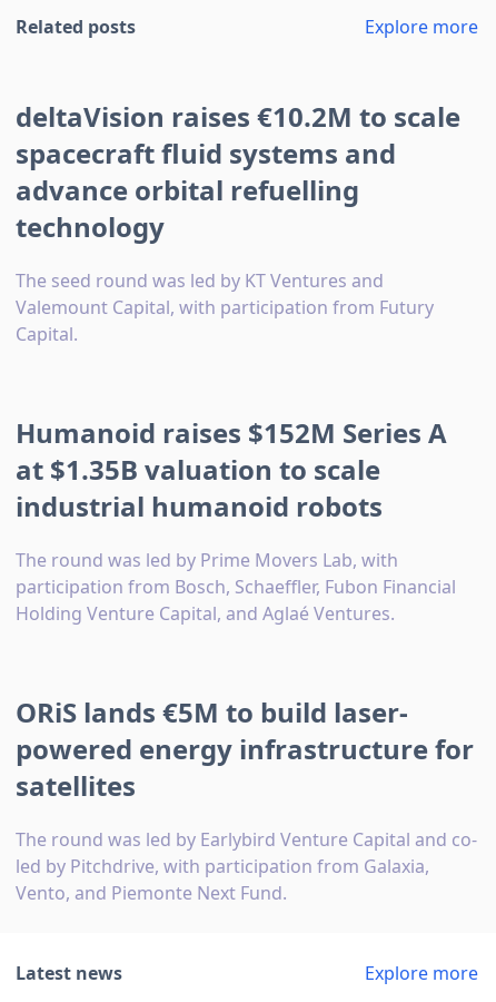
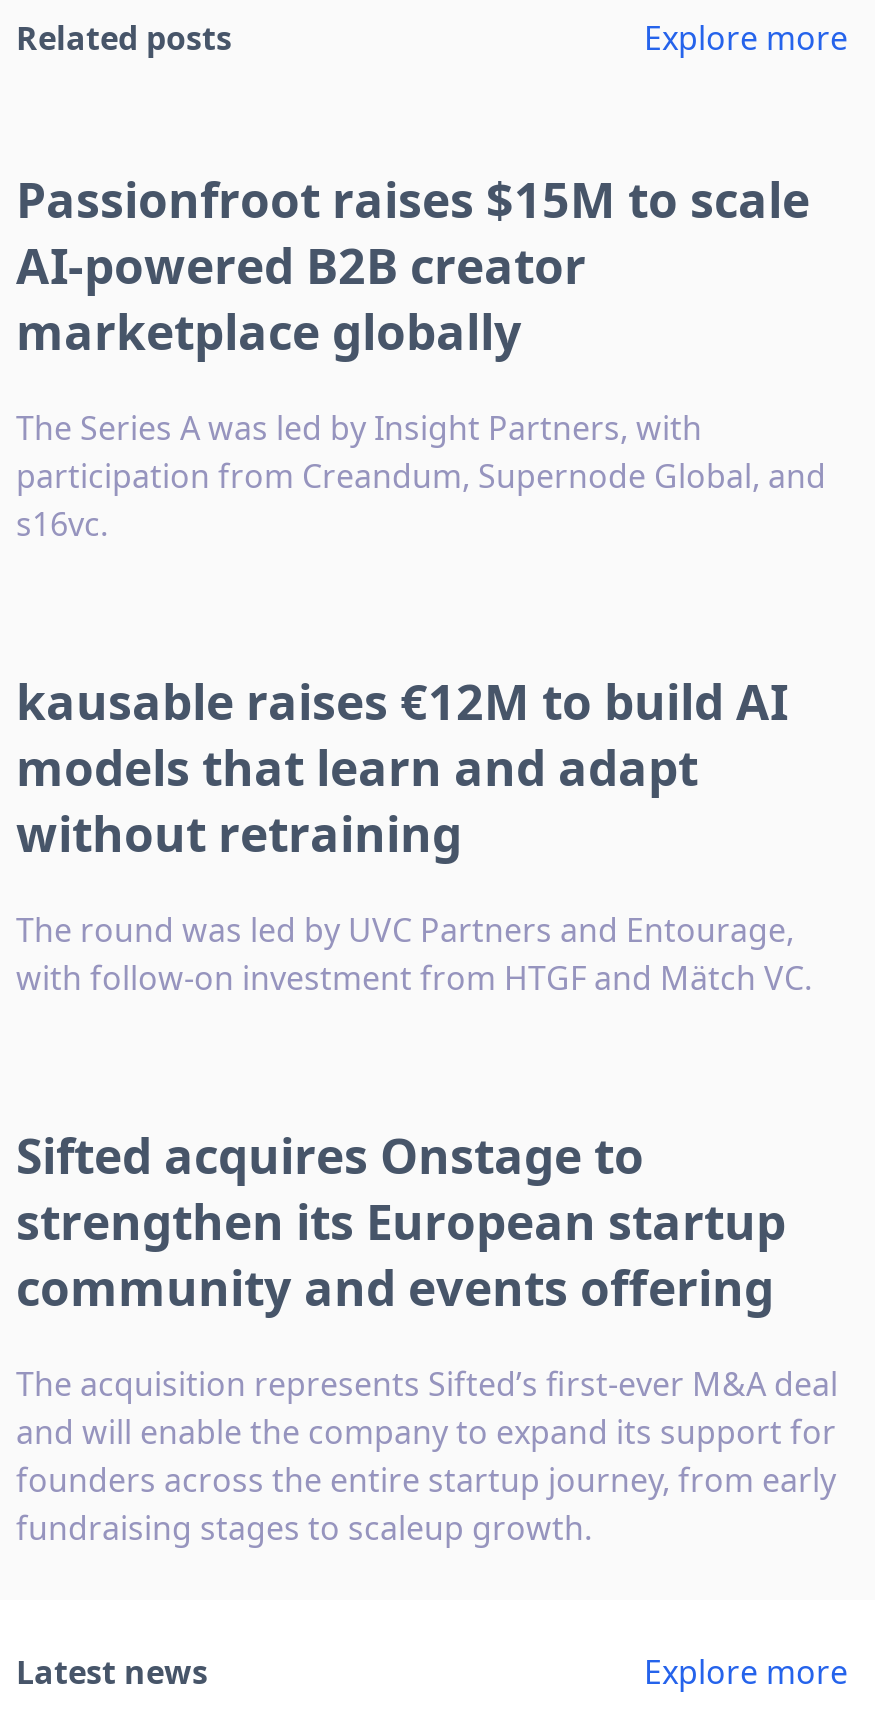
- deltaVision raises €10.2M to scale
- spacecraft fluid systems and
- advance orbital refuelling
- technology
+ Passionfroot raises $15M to scale
+ AI-powered B2B creator
+ marketplace globally

- The seed round was led by KT Ventures and
- Valemount Capital, with participation from Futury
- Capital.
+ The Series A was led by Insight Partners, with
+ participation from Creandum, Supernode Global, and
+ s16vc.

- Humanoid raises $152M Series A
- at $1.35B valuation to scale
- industrial humanoid robots
+ kausable raises €12M to build AI
+ models that learn and adapt
+ without retraining

- The round was led by Prime Movers Lab, with
- participation from Bosch, Schaeffler, Fubon Financial
- Holding Venture Capital, and Aglaé Ventures.
+ The round was led by UVC Partners and Entourage,
+ with follow-on investment from HTGF and Mätch VC.

- ORiS lands €5M to build laser-
- powered energy infrastructure for
- satellites
+ Sifted acquires Onstage to
+ strengthen its European startup
+ community and events offering

- The round was led by Earlybird Venture Capital and co-
- led by Pitchdrive, with participation from Galaxia,
- Vento, and Piemonte Next Fund.
+ The acquisition represents Sifted’s first-ever M&A deal
+ and will enable the company to expand its support for
+ founders across the entire startup journey, from early
+ fundraising stages to scaleup growth.
